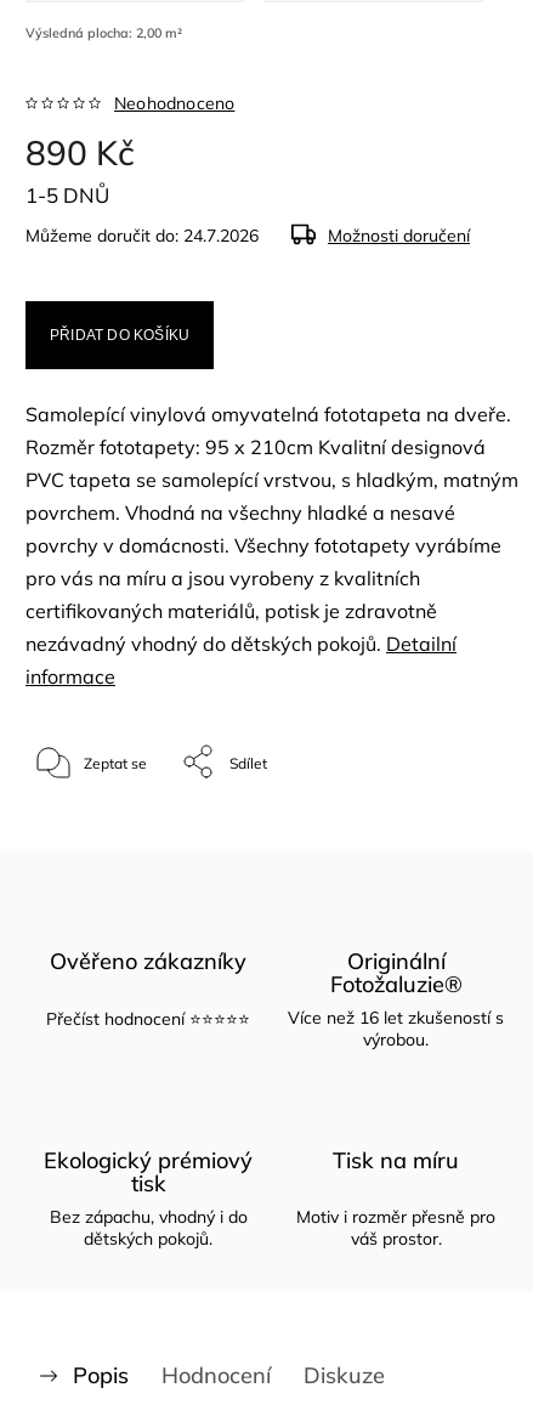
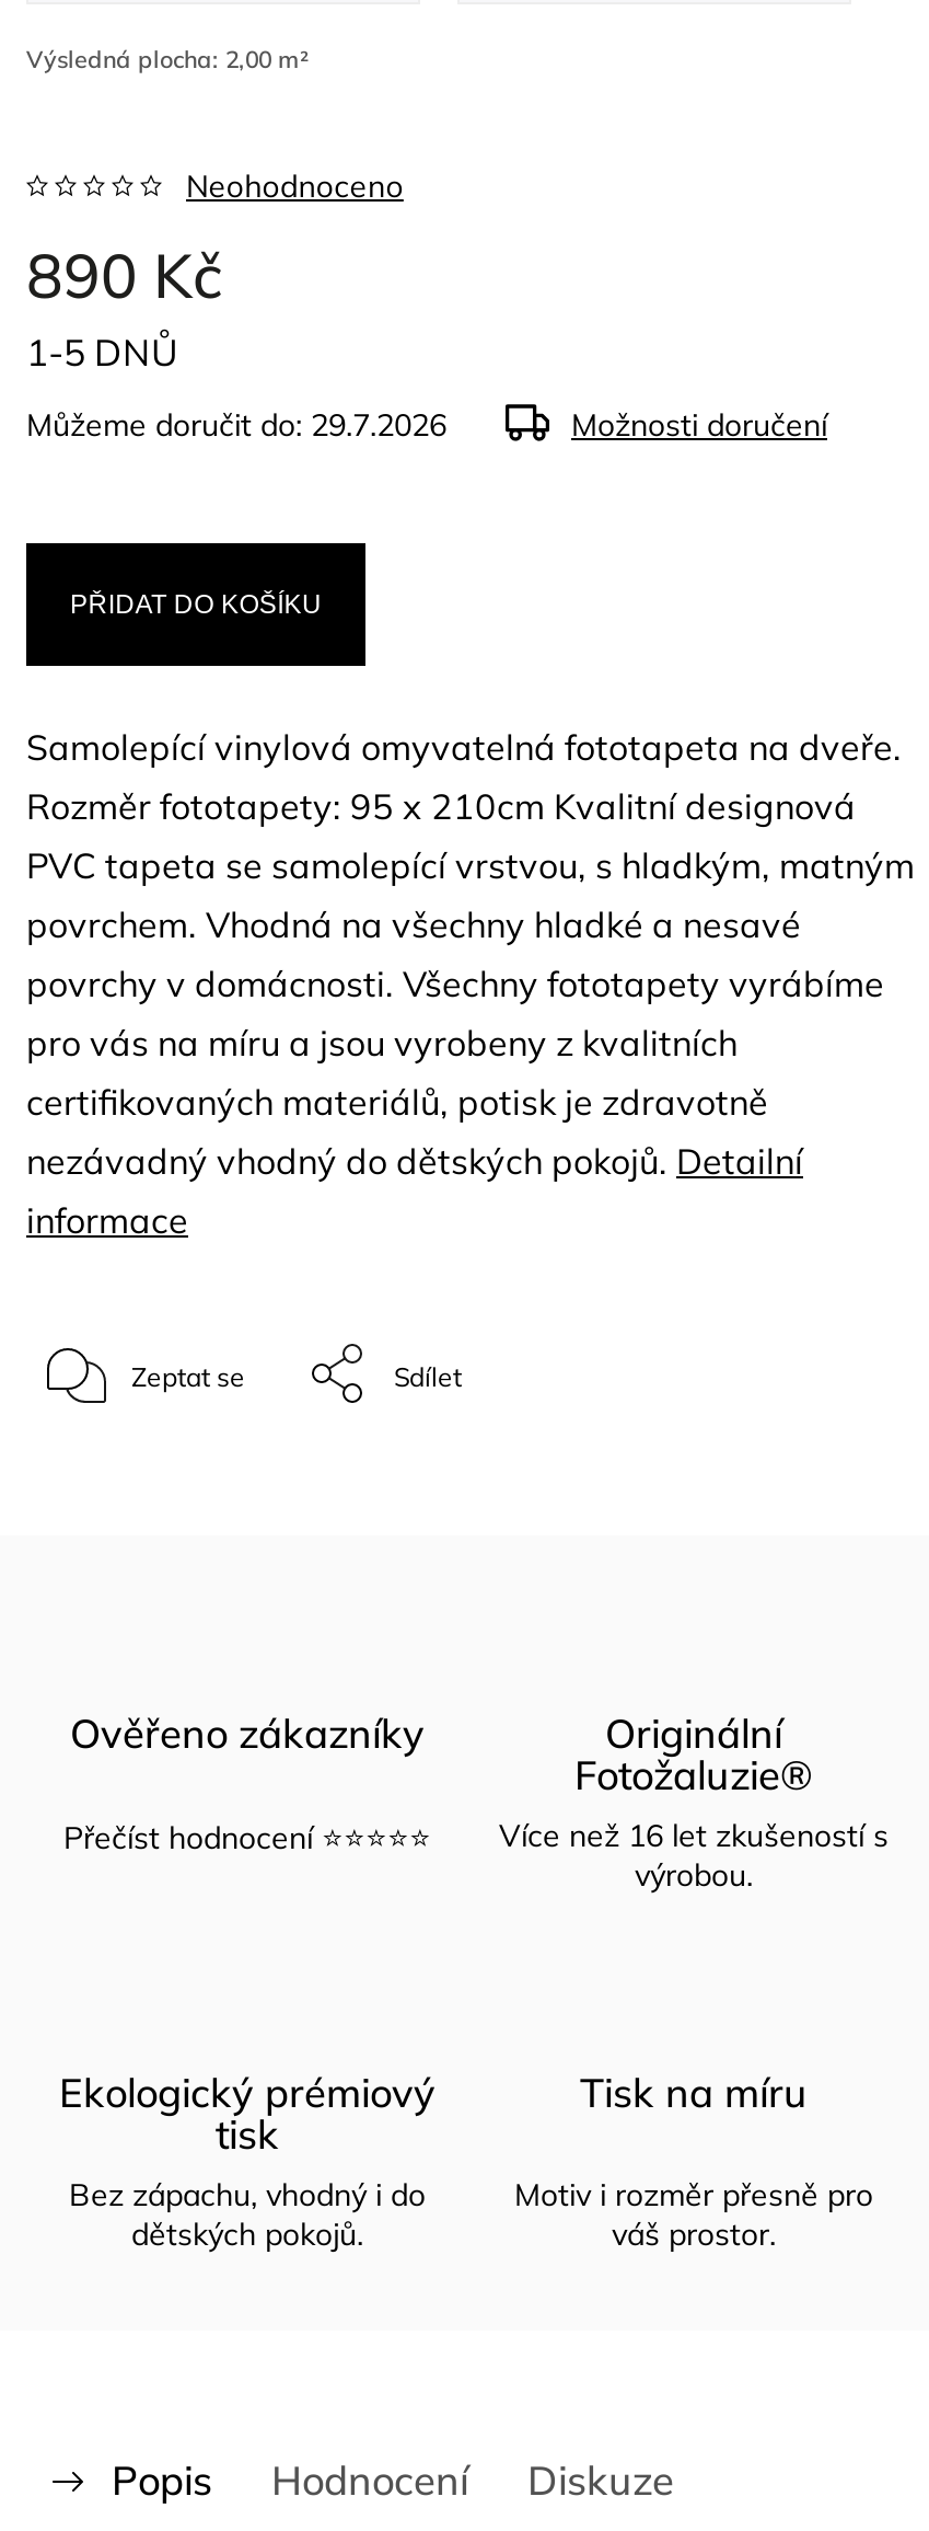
- Můžeme doručit do: 24.7.2026
+ Můžeme doručit do: 29.7.2026
